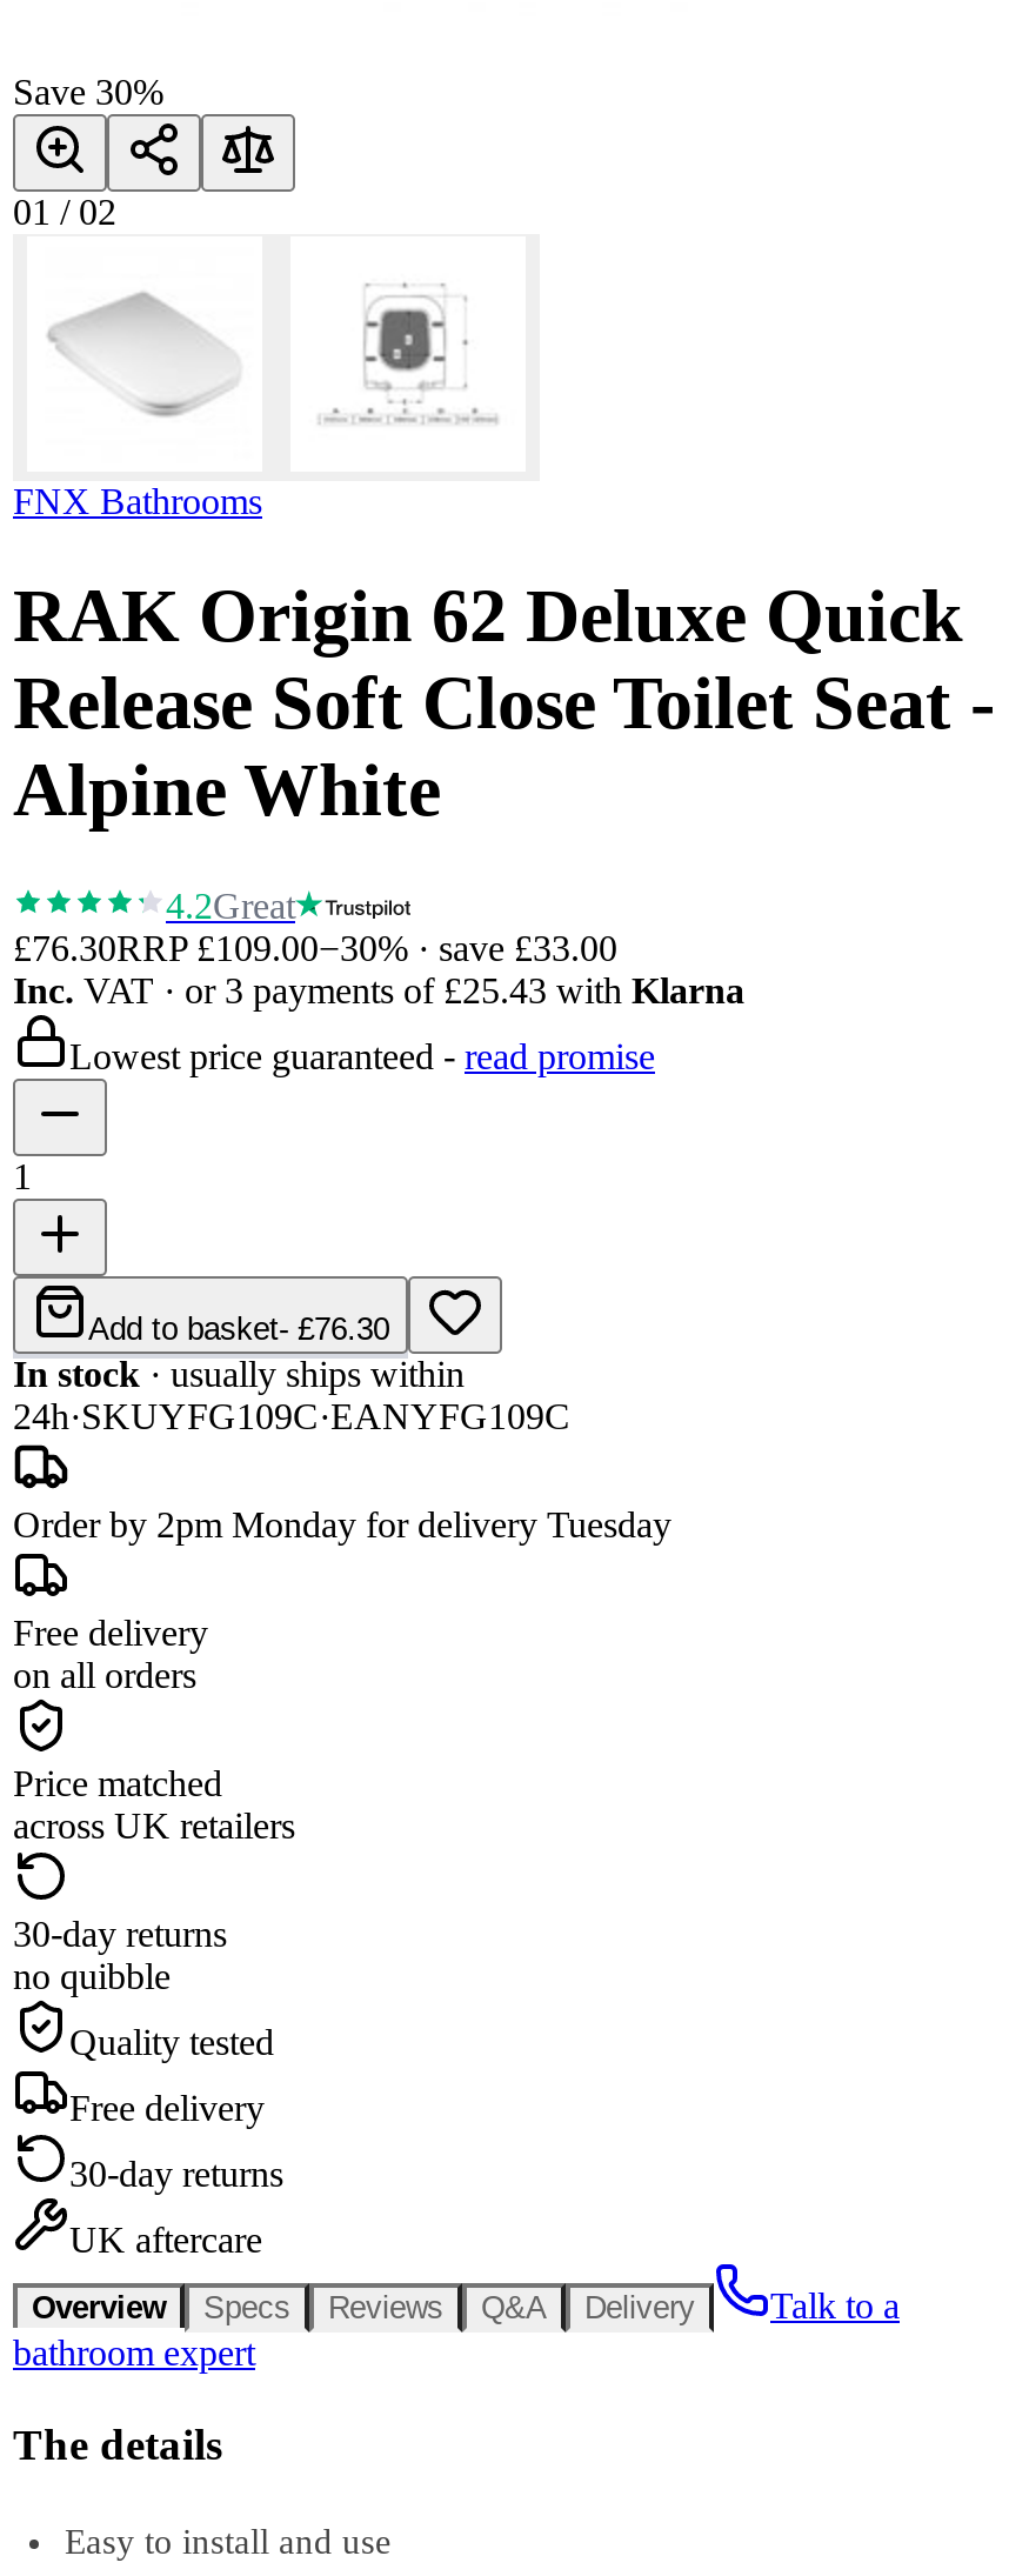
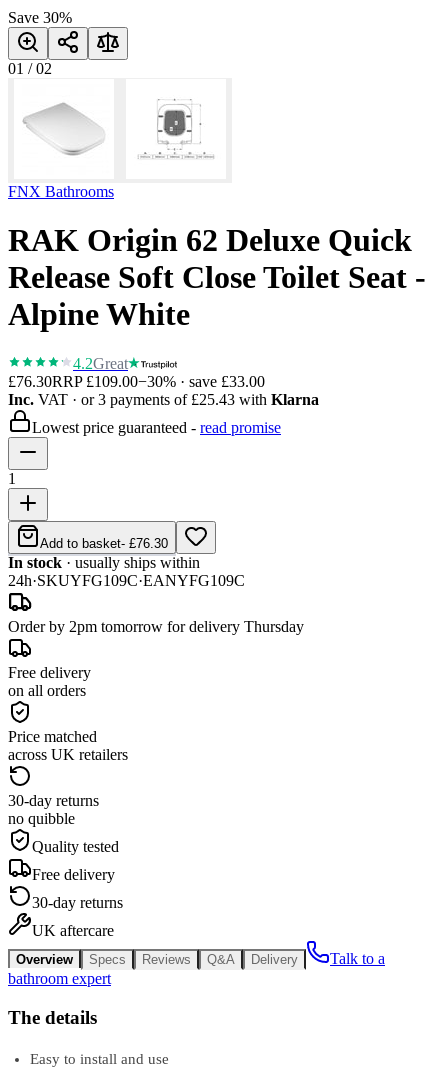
- Order by 2pm Monday for delivery Tuesday
+ Order by 2pm tomorrow for delivery Thursday
